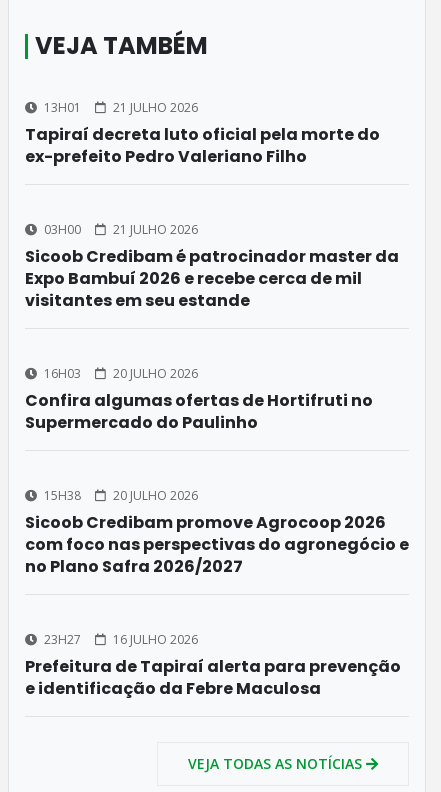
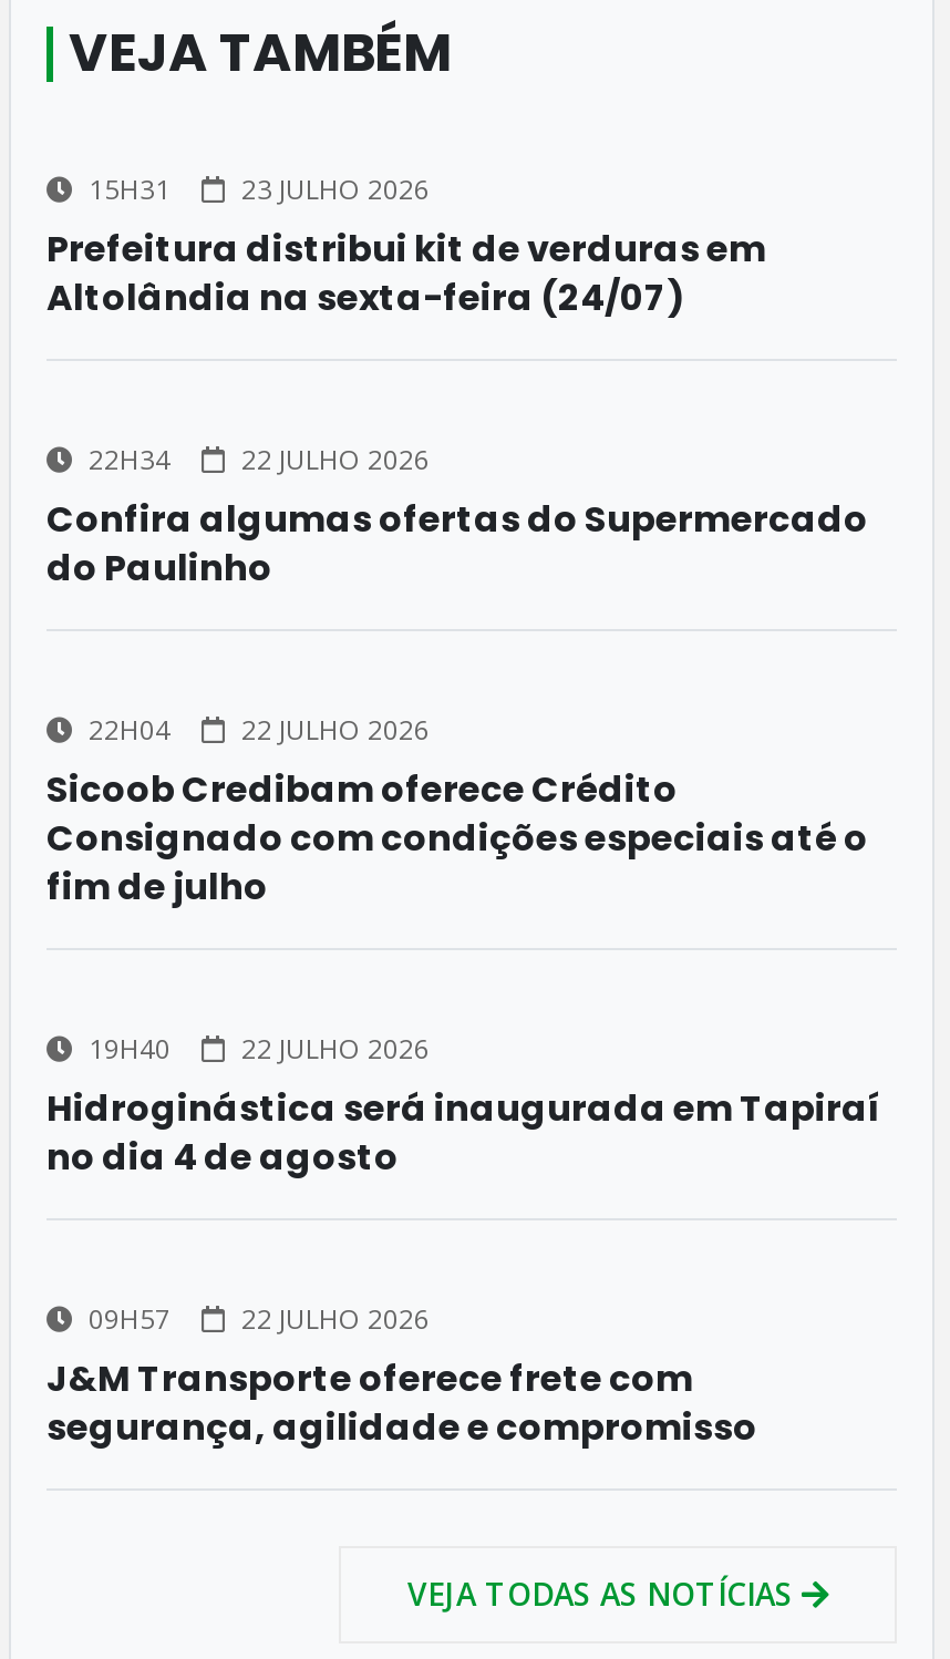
- 13H01
- 21 JULHO 2026
- Tapiraí decreta luto oficial pela morte do
- ex-prefeito Pedro Valeriano Filho
+ 15H31
+ 23 JULHO 2026
+ Prefeitura distribui kit de verduras em
+ Altolândia na sexta-feira (24/07)

- 03H00
- 21 JULHO 2026
- Sicoob Credibam é patrocinador master da
- Expo Bambuí 2026 e recebe cerca de mil
- visitantes em seu estande
+ 22H34
+ 22 JULHO 2026
+ Confira algumas ofertas do Supermercado
+ do Paulinho

- 16H03
- 20 JULHO 2026
- Confira algumas ofertas de Hortifruti no
- Supermercado do Paulinho
+ 22H04
+ 22 JULHO 2026
+ Sicoob Credibam oferece Crédito
+ Consignado com condições especiais até o
+ fim de julho

- 15H38
- 20 JULHO 2026
- Sicoob Credibam promove Agrocoop 2026
- com foco nas perspectivas do agronegócio e
- no Plano Safra 2026/2027
+ 19H40
+ 22 JULHO 2026
+ Hidroginástica será inaugurada em Tapiraí
+ no dia 4 de agosto

- 23H27
- 16 JULHO 2026
- Prefeitura de Tapiraí alerta para prevenção
- e identificação da Febre Maculosa
+ 09H57
+ 22 JULHO 2026
+ J&M Transporte oferece frete com
+ segurança, agilidade e compromisso
